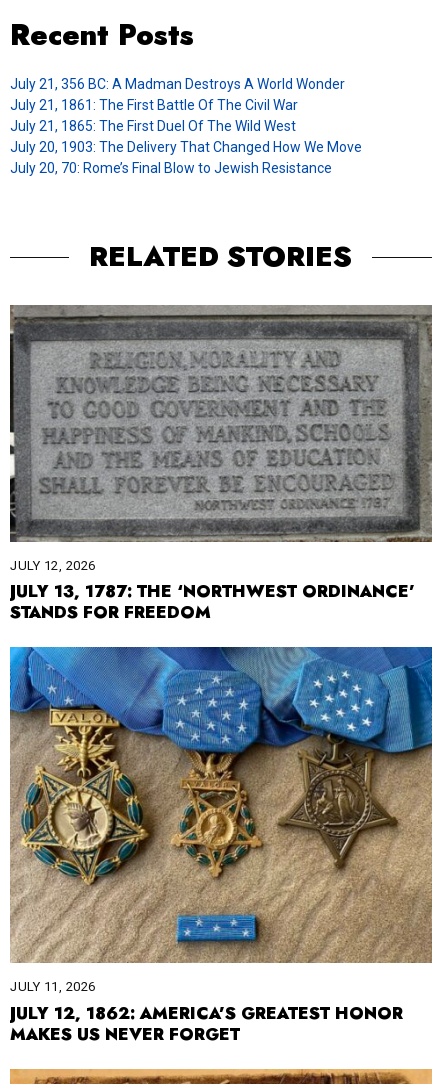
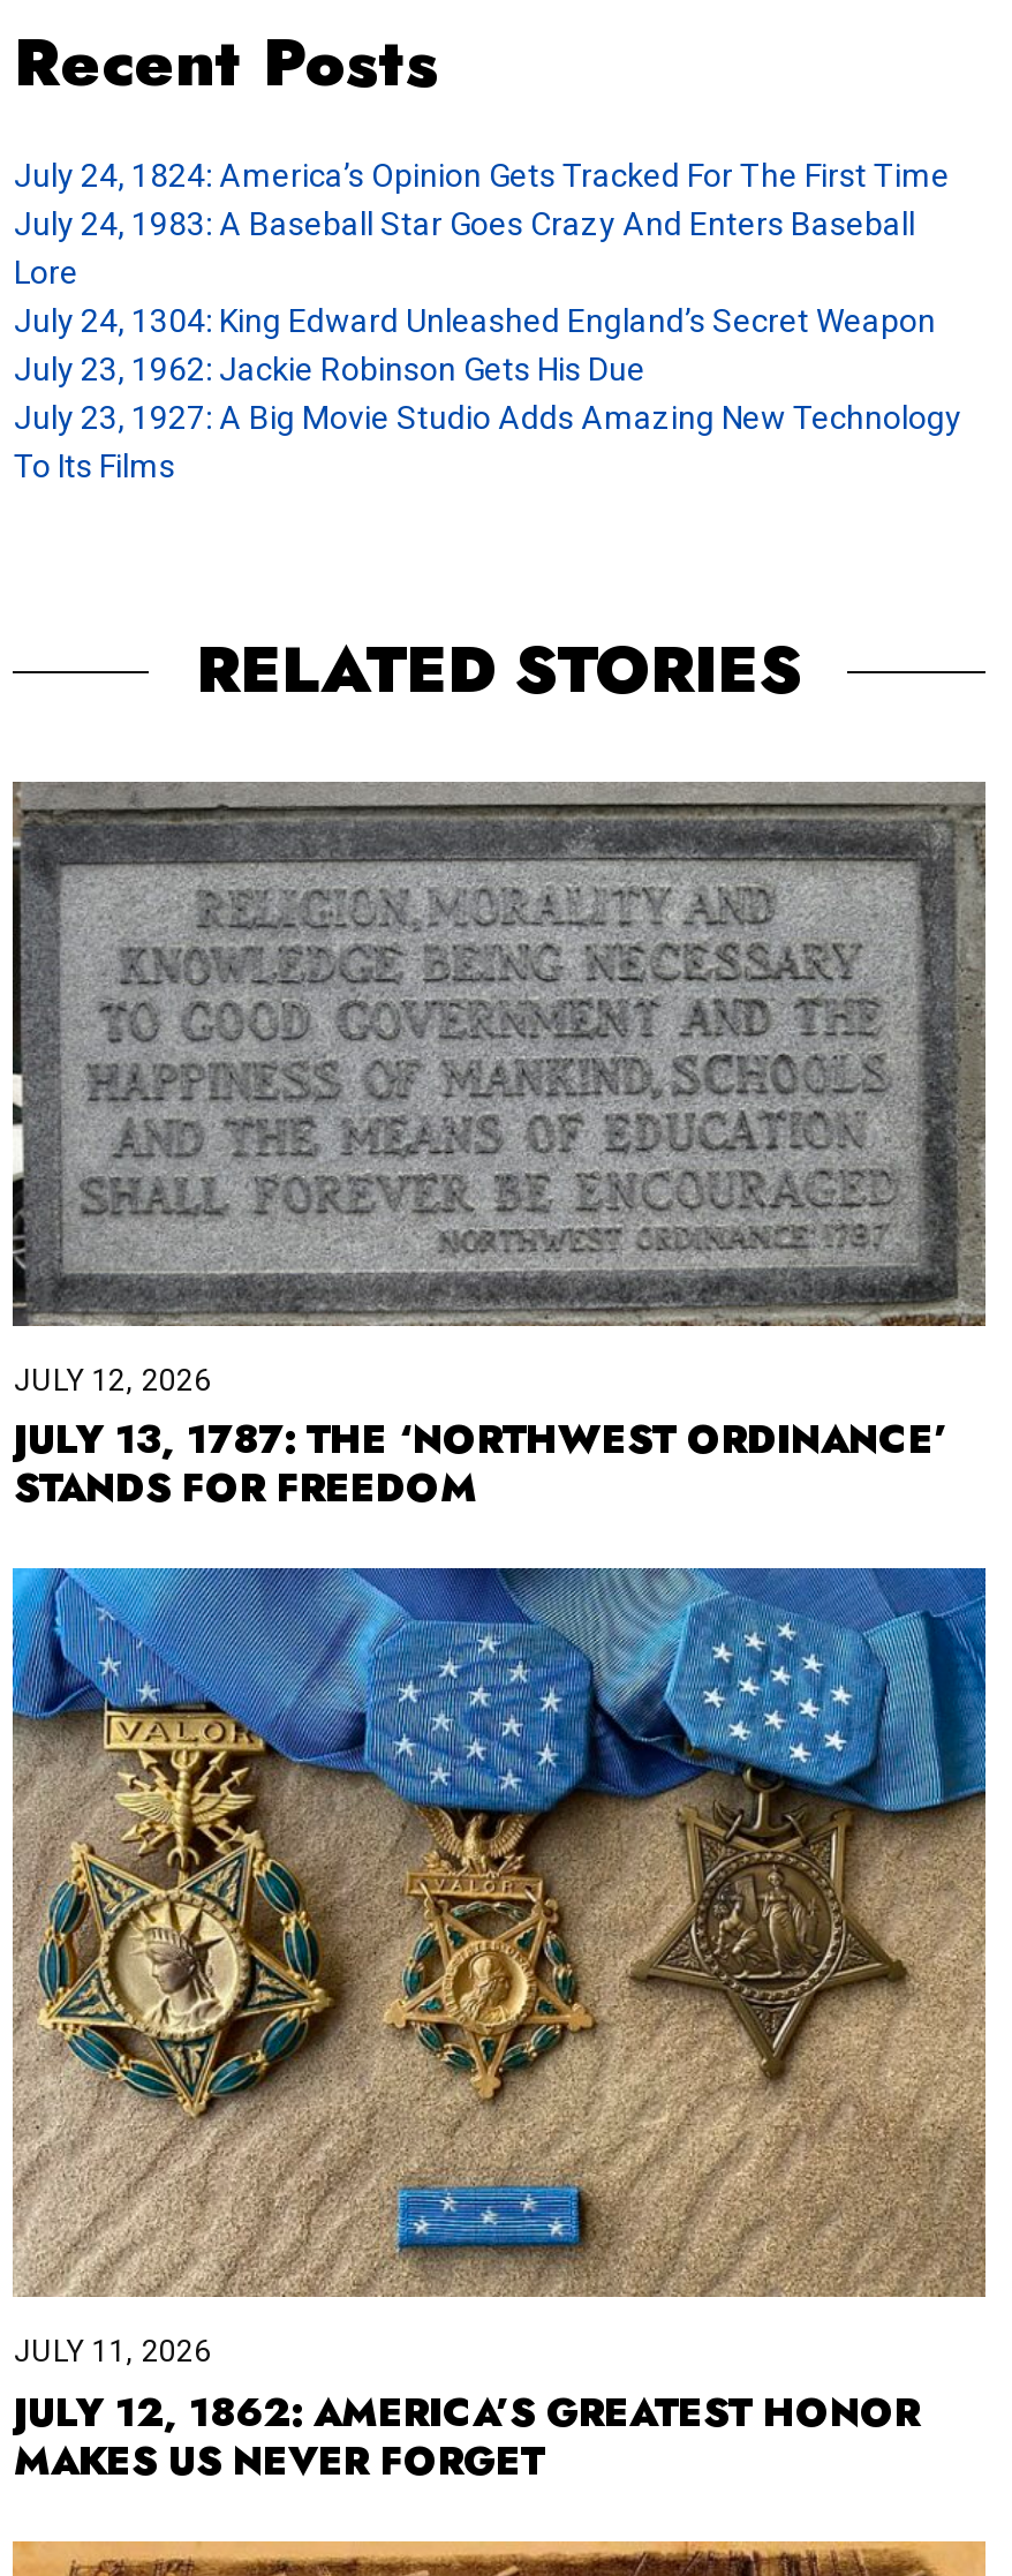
- July 21, 356 BC: A Madman Destroys A World Wonder
- July 21, 1861: The First Battle Of The Civil War
- July 21, 1865: The First Duel Of The Wild West
- July 20, 1903: The Delivery That Changed How We Move
- July 20, 70: Rome’s Final Blow to Jewish Resistance
+ July 24, 1824: America’s Opinion Gets Tracked For The First Time
+ July 24, 1983: A Baseball Star Goes Crazy And Enters Baseball
+ Lore
+ July 24, 1304: King Edward Unleashed England’s Secret Weapon
+ July 23, 1962: Jackie Robinson Gets His Due
+ July 23, 1927: A Big Movie Studio Adds Amazing New Technology
+ To Its Films
